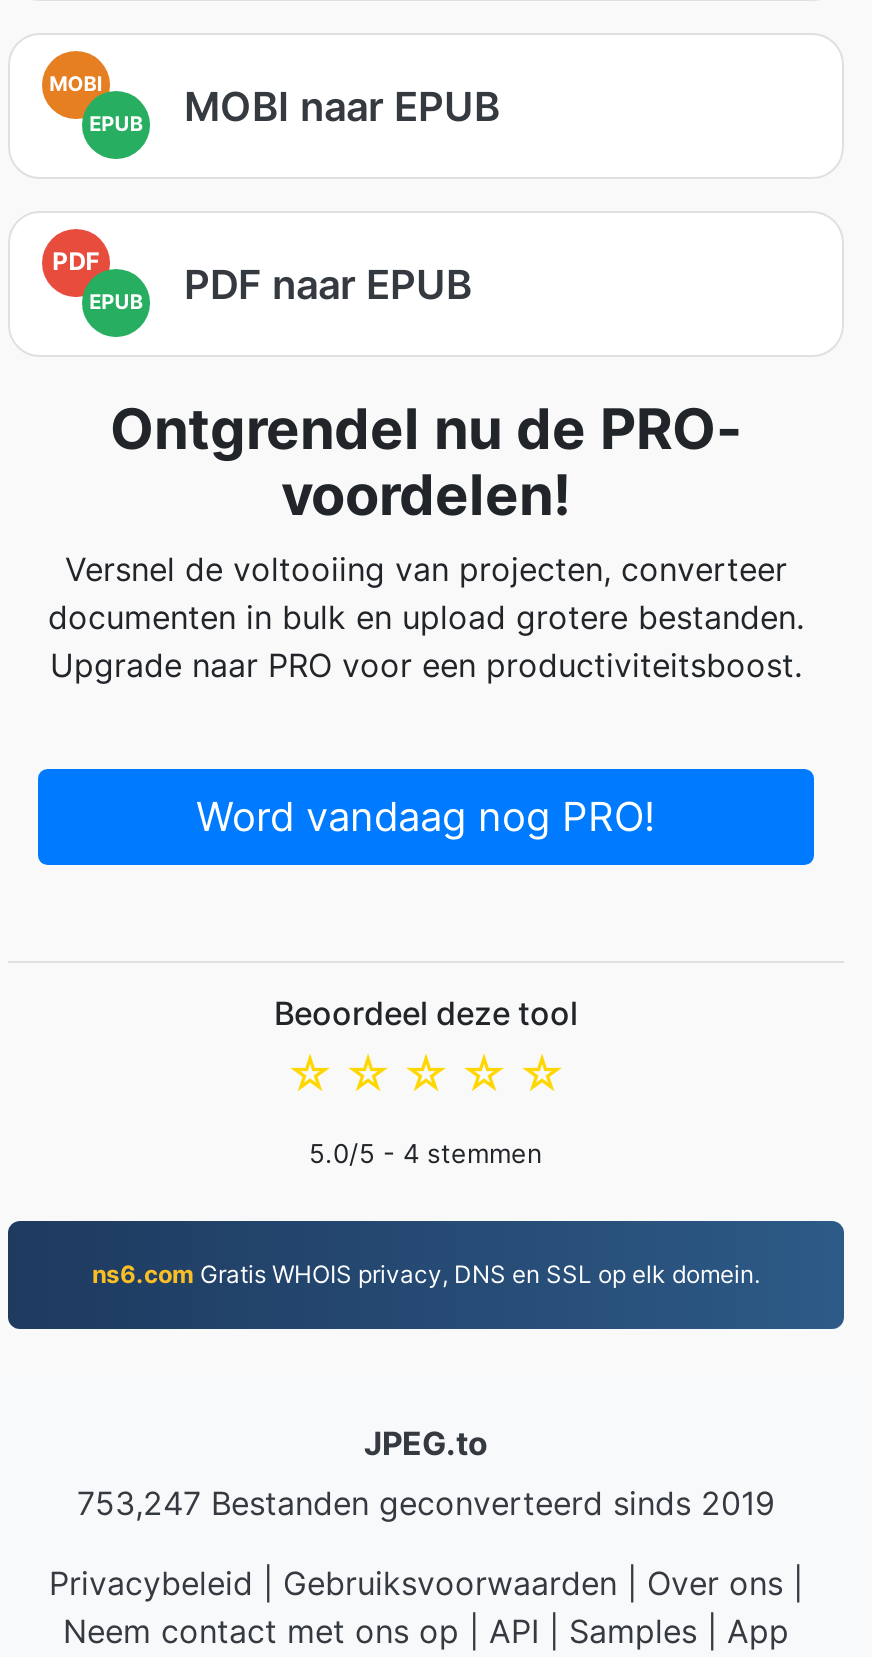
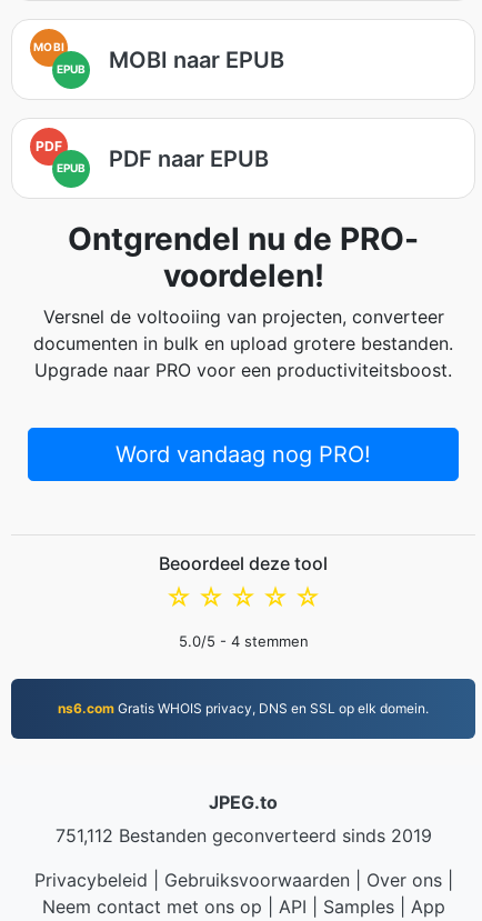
- 753,247 Bestanden geconverteerd sinds 2019
+ 751,112 Bestanden geconverteerd sinds 2019
